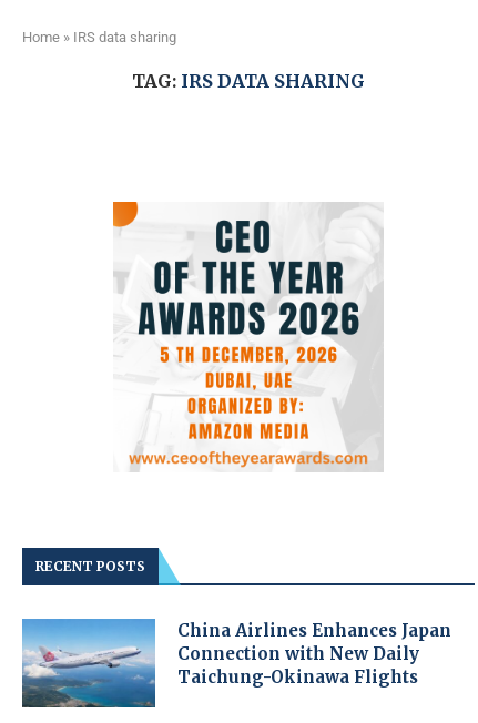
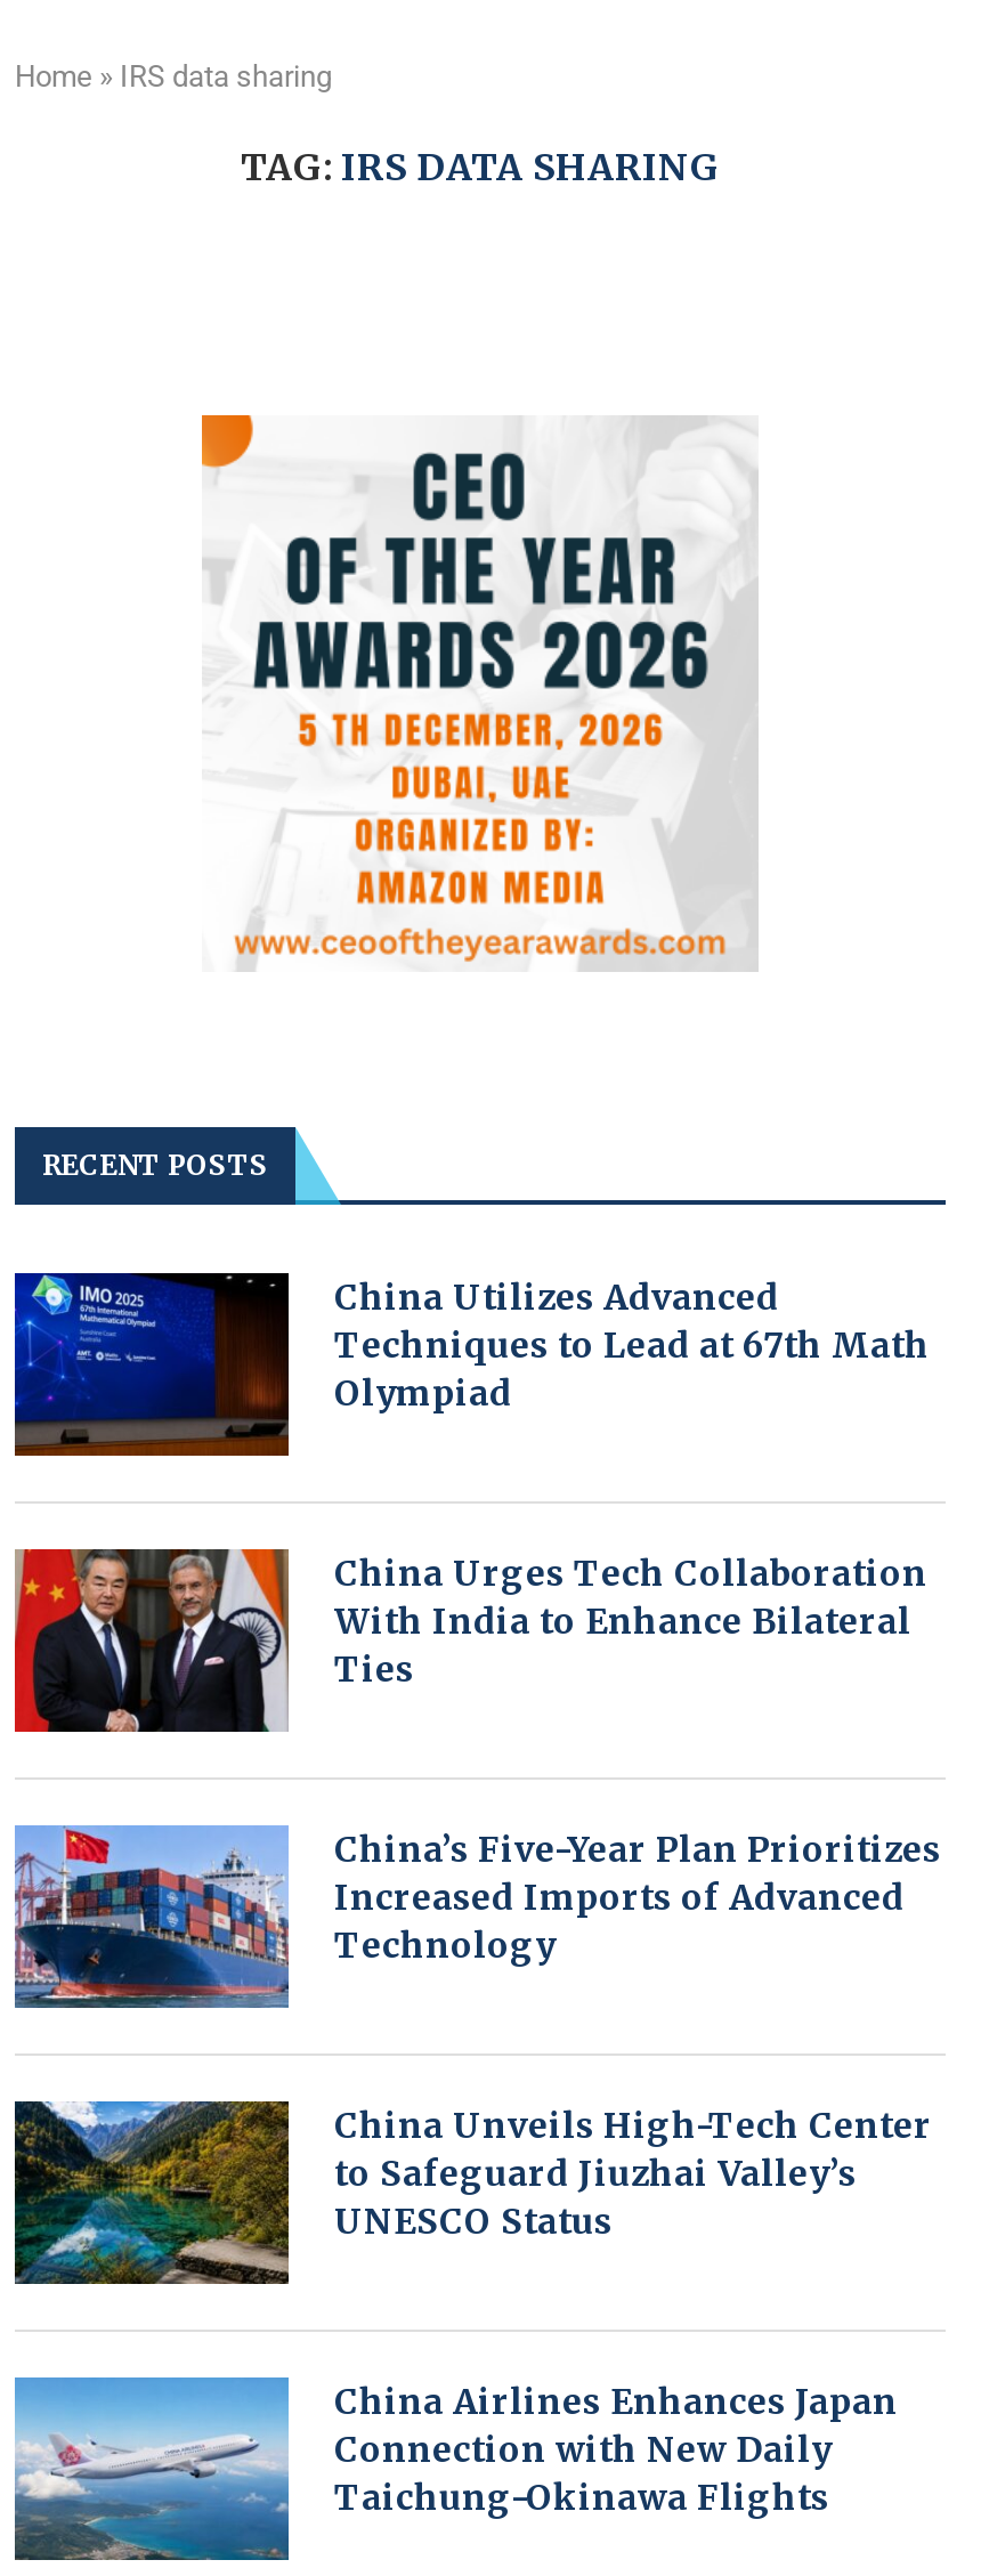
+ [image]
+ China Utilizes Advanced
+ Techniques to Lead at 67th Math
+ Olympiad

+ [image]
+ China Urges Tech Collaboration
+ With India to Enhance Bilateral
+ Ties

+ [image]
+ China’s Five-Year Plan Prioritizes
+ Increased Imports of Advanced
+ Technology

+ [image]
+ China Unveils High-Tech Center
+ to Safeguard Jiuzhai Valley’s
+ UNESCO Status
